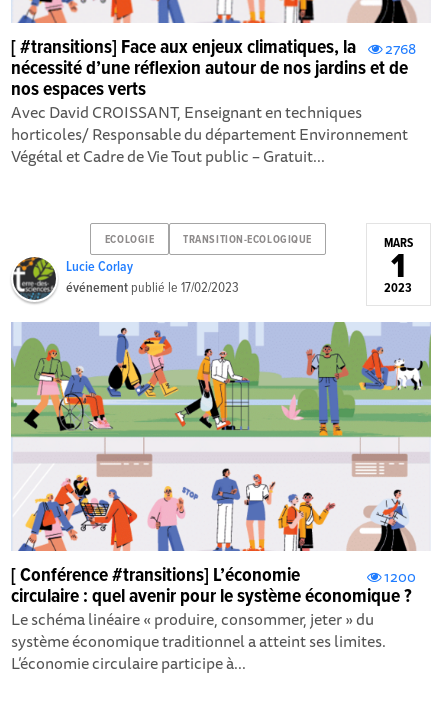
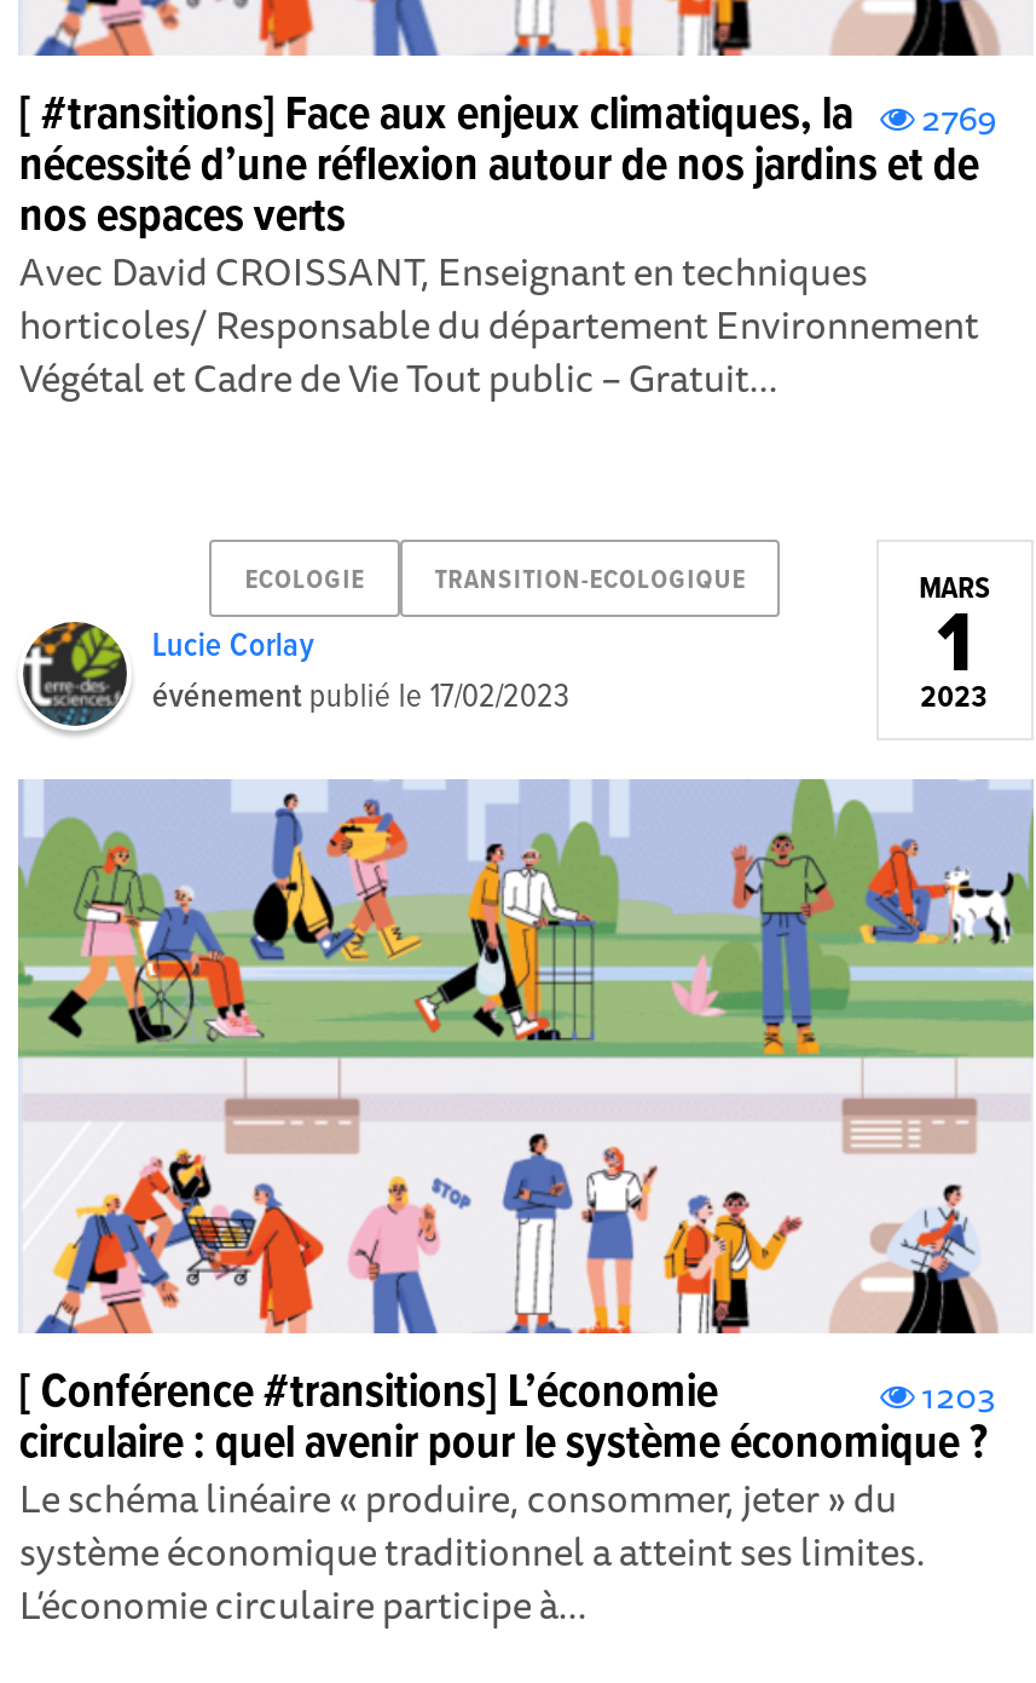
- [ #transitions] Face aux enjeux climatiques, la 2768
+ [ #transitions] Face aux enjeux climatiques, la 2769

- 1200
+ 1203
